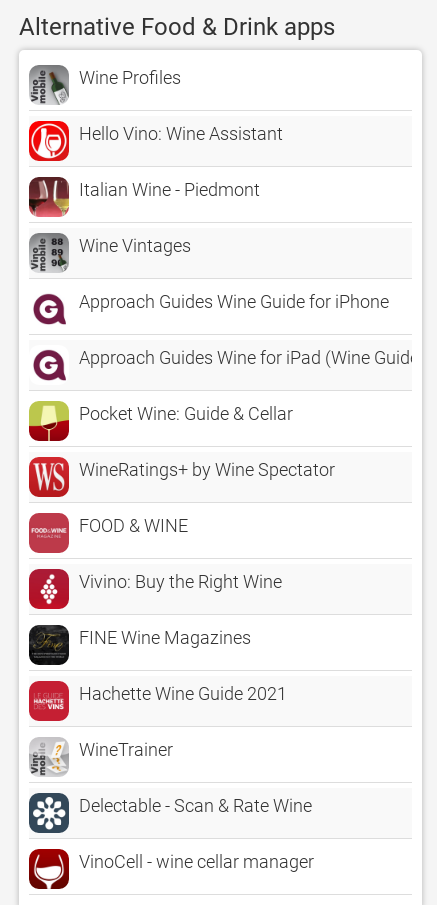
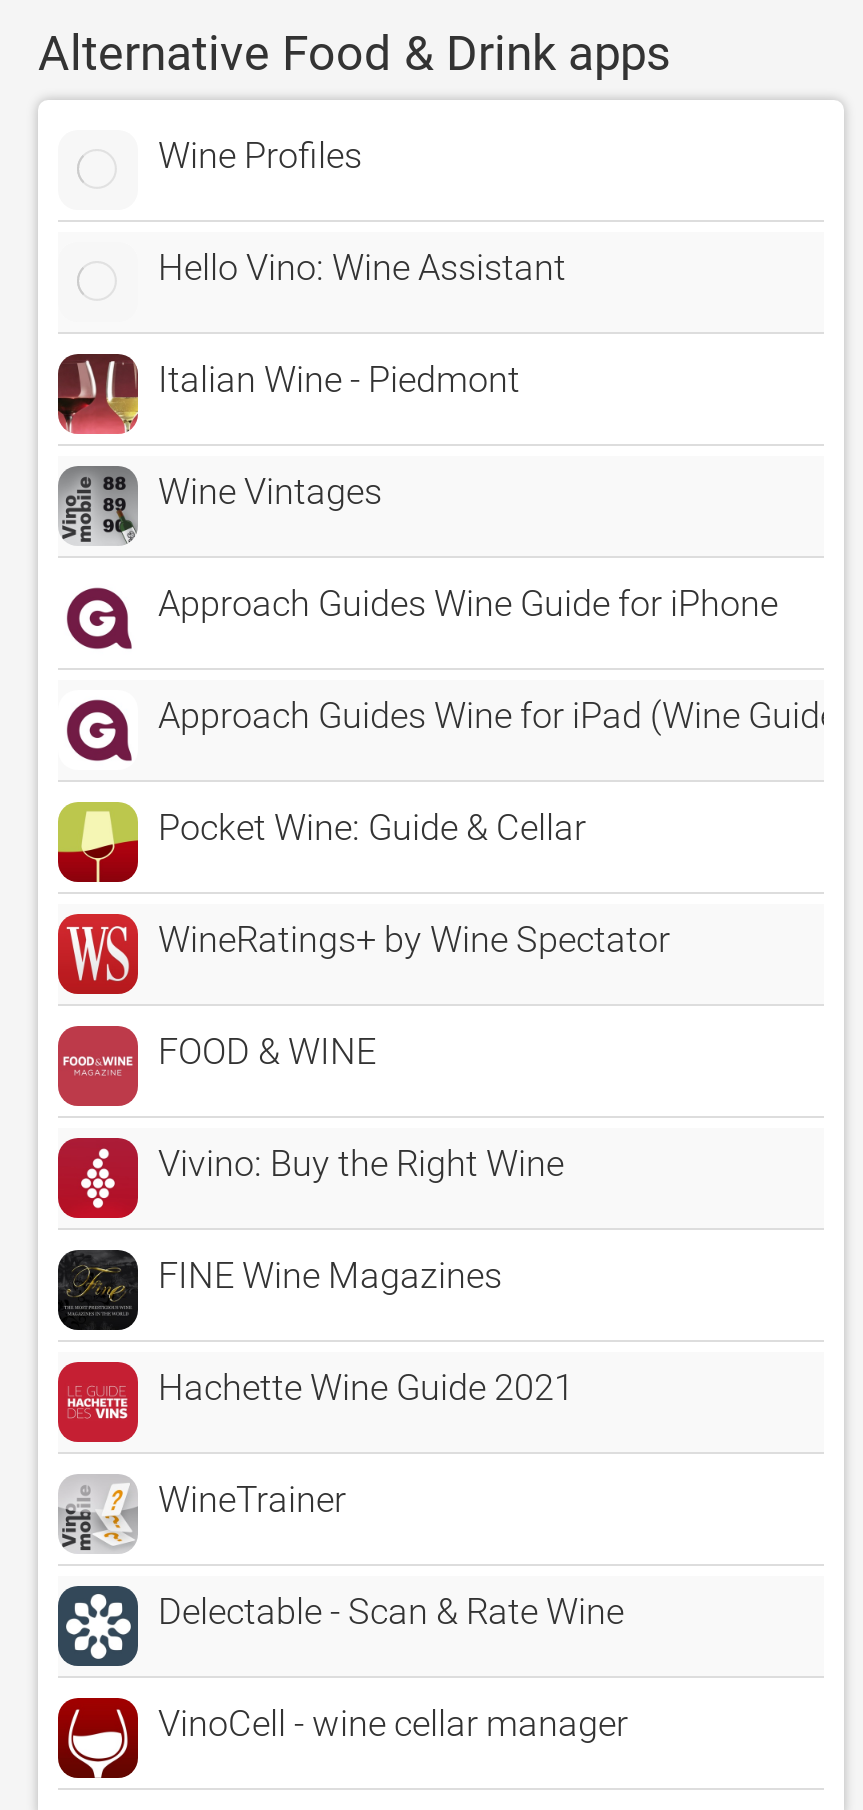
- [image]

- [image]
